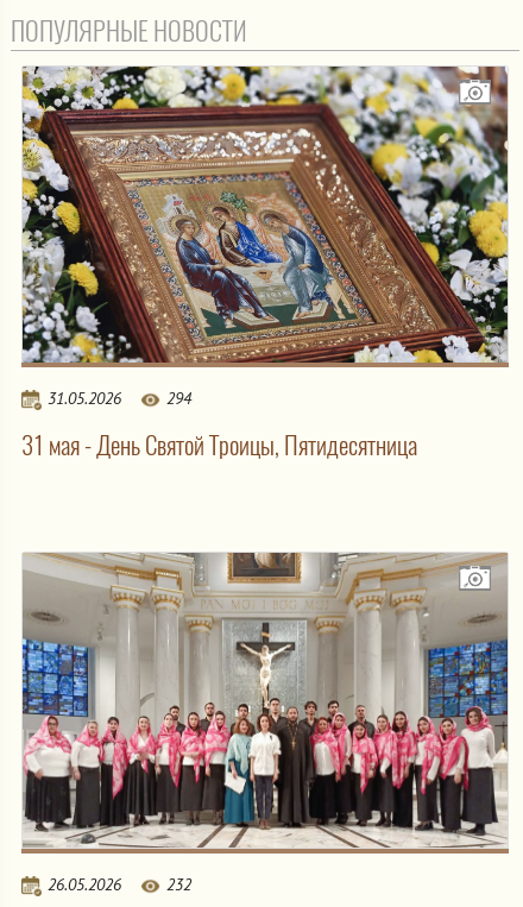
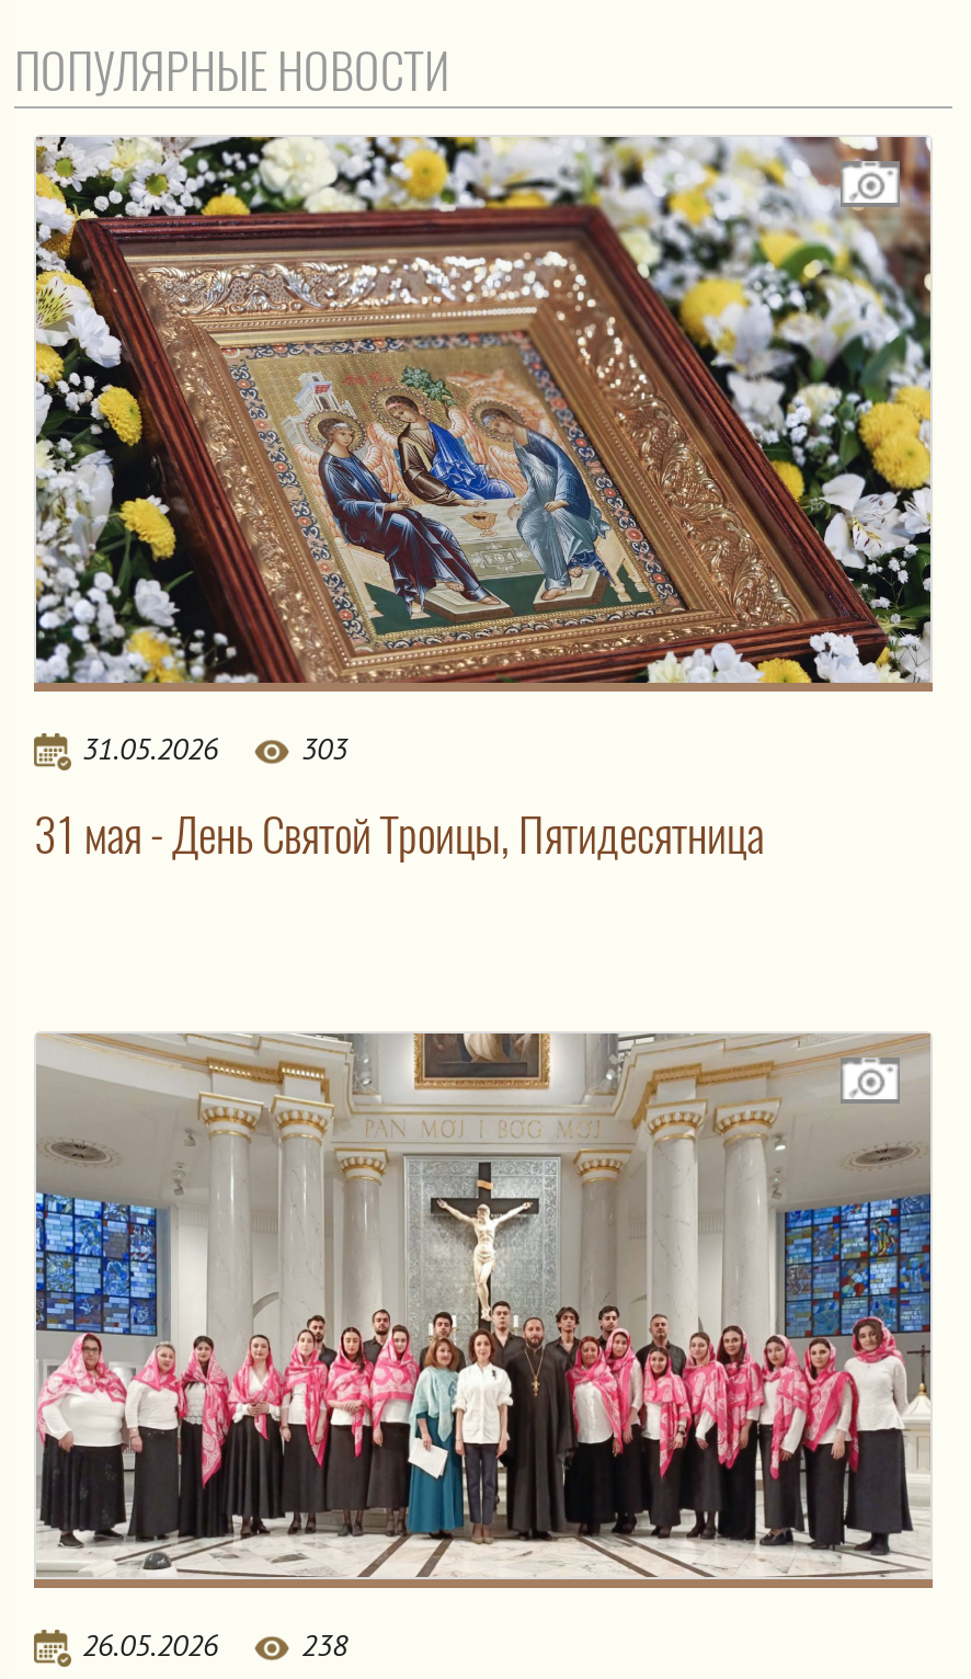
- 294
+ 303

- 232
+ 238
